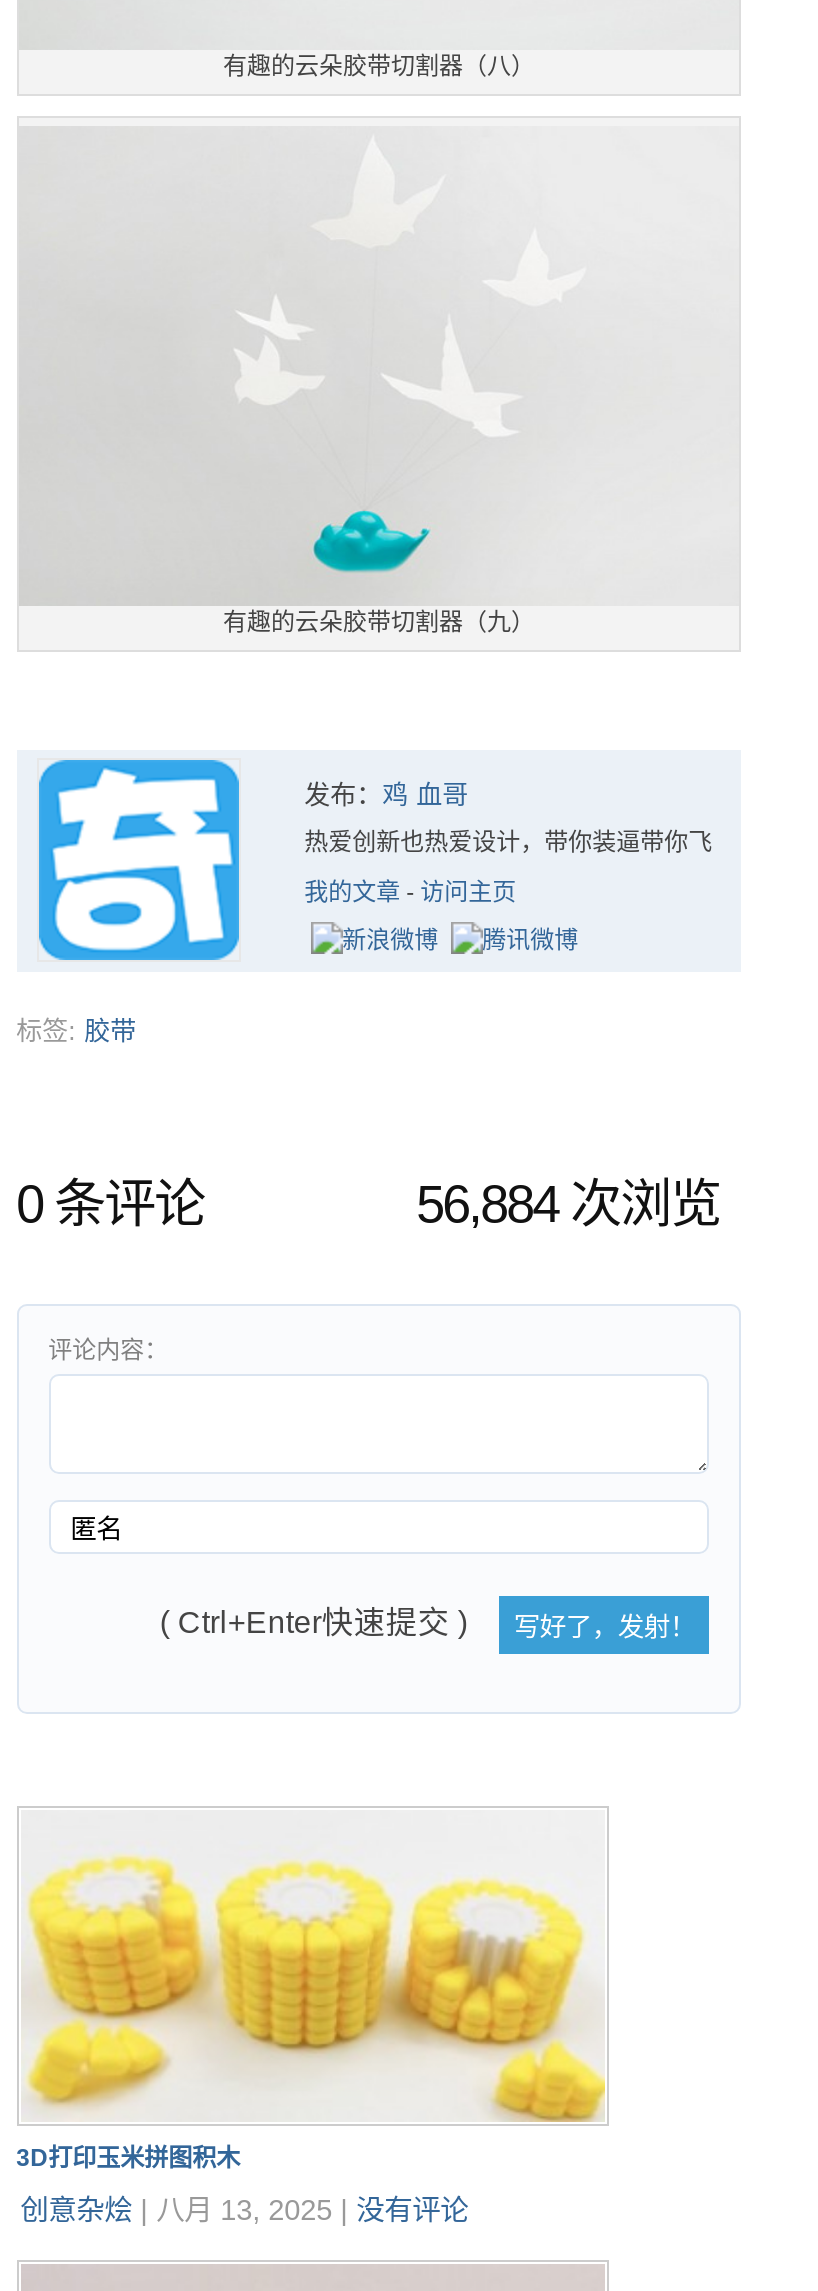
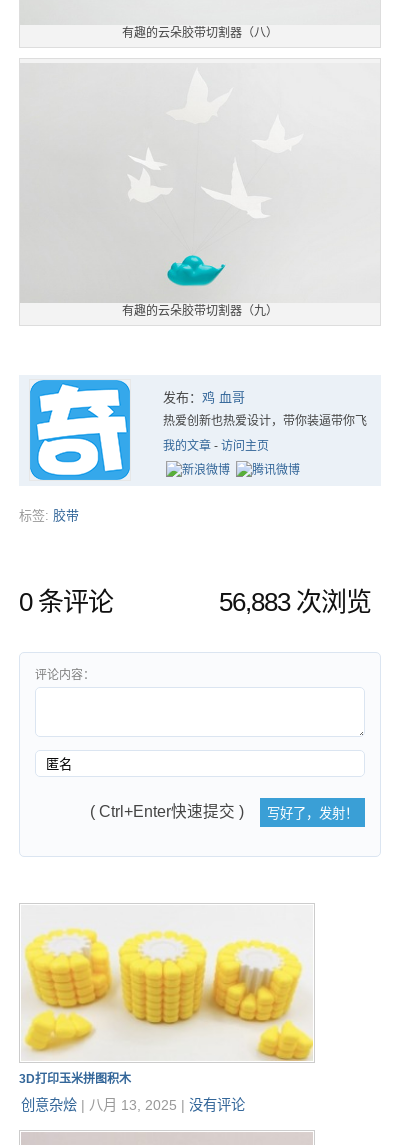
- 56,884 次浏览
+ 56,883 次浏览
